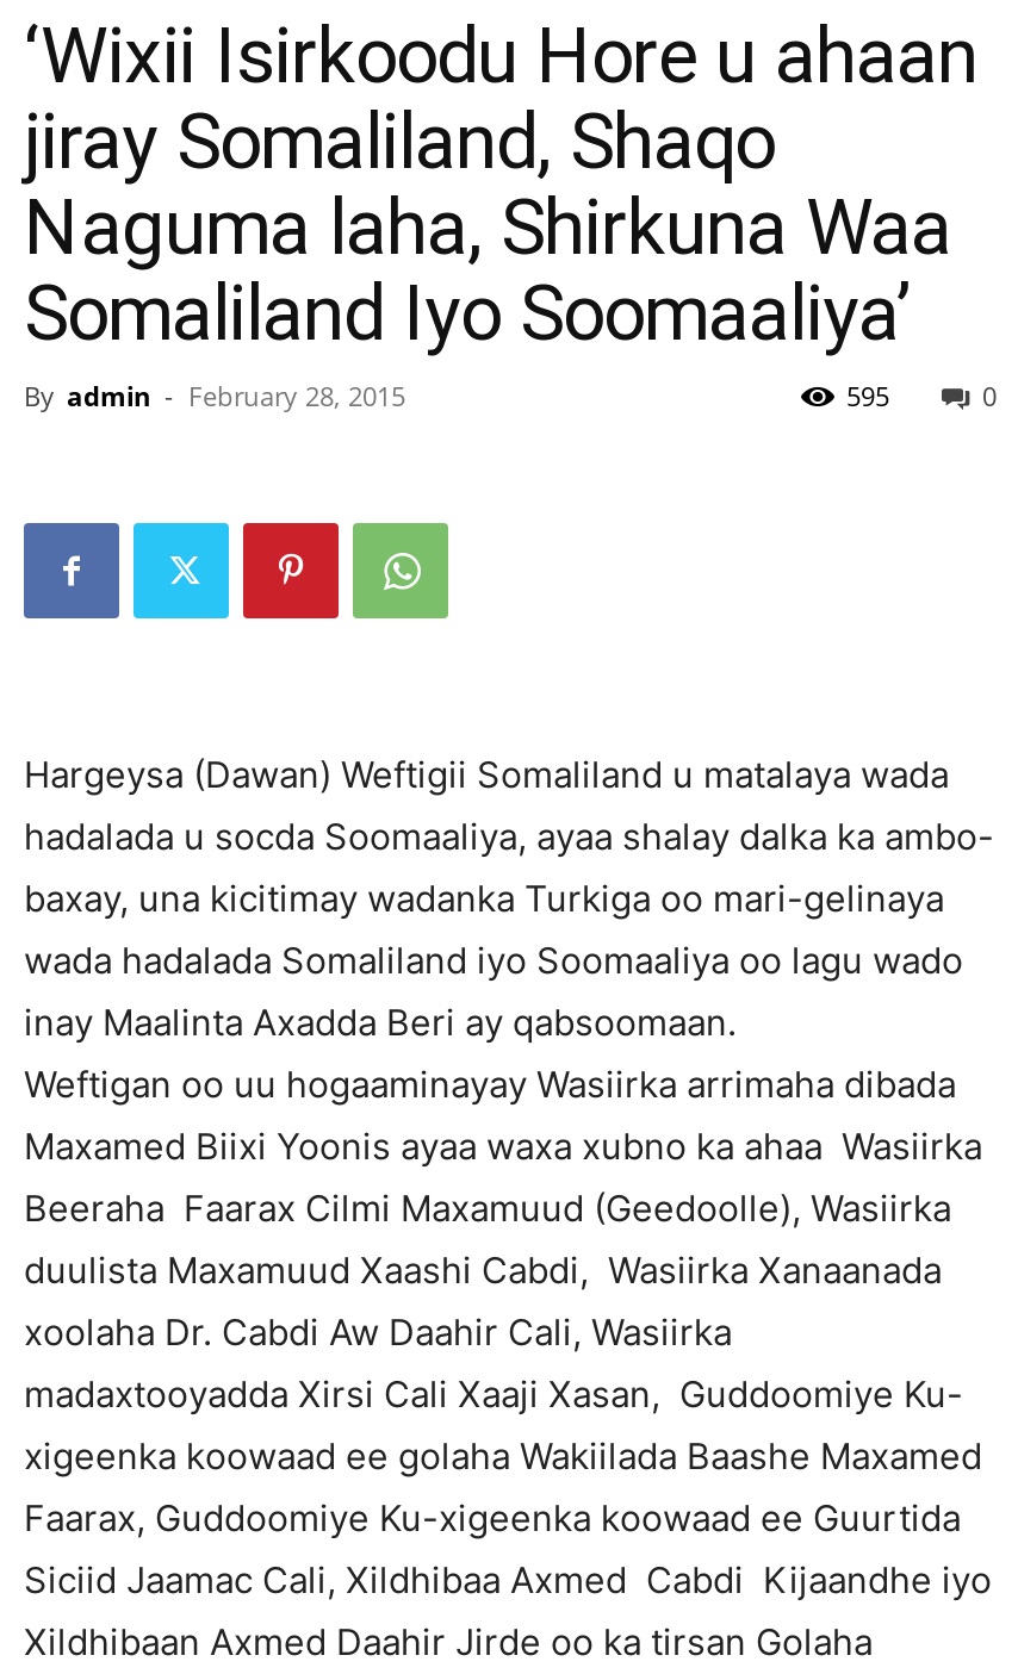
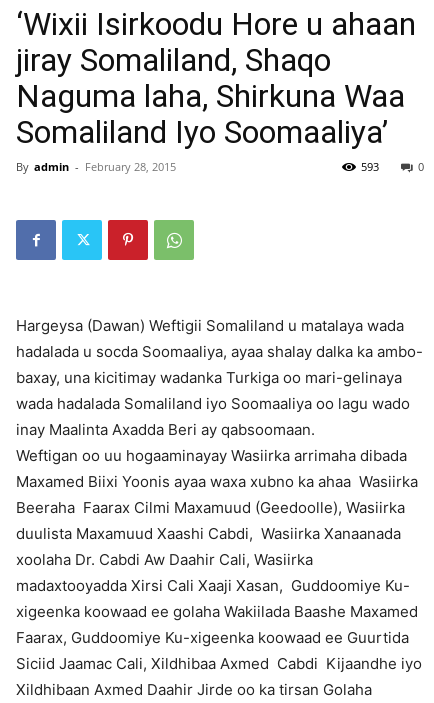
- 595
+ 593
